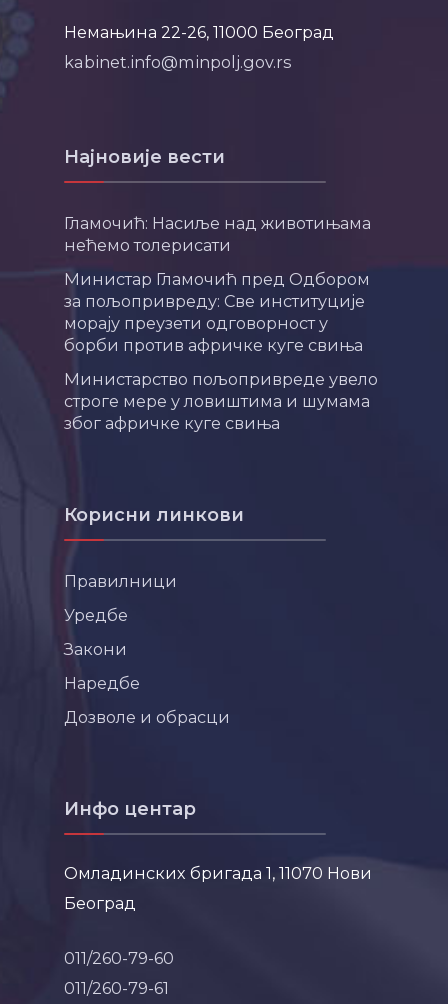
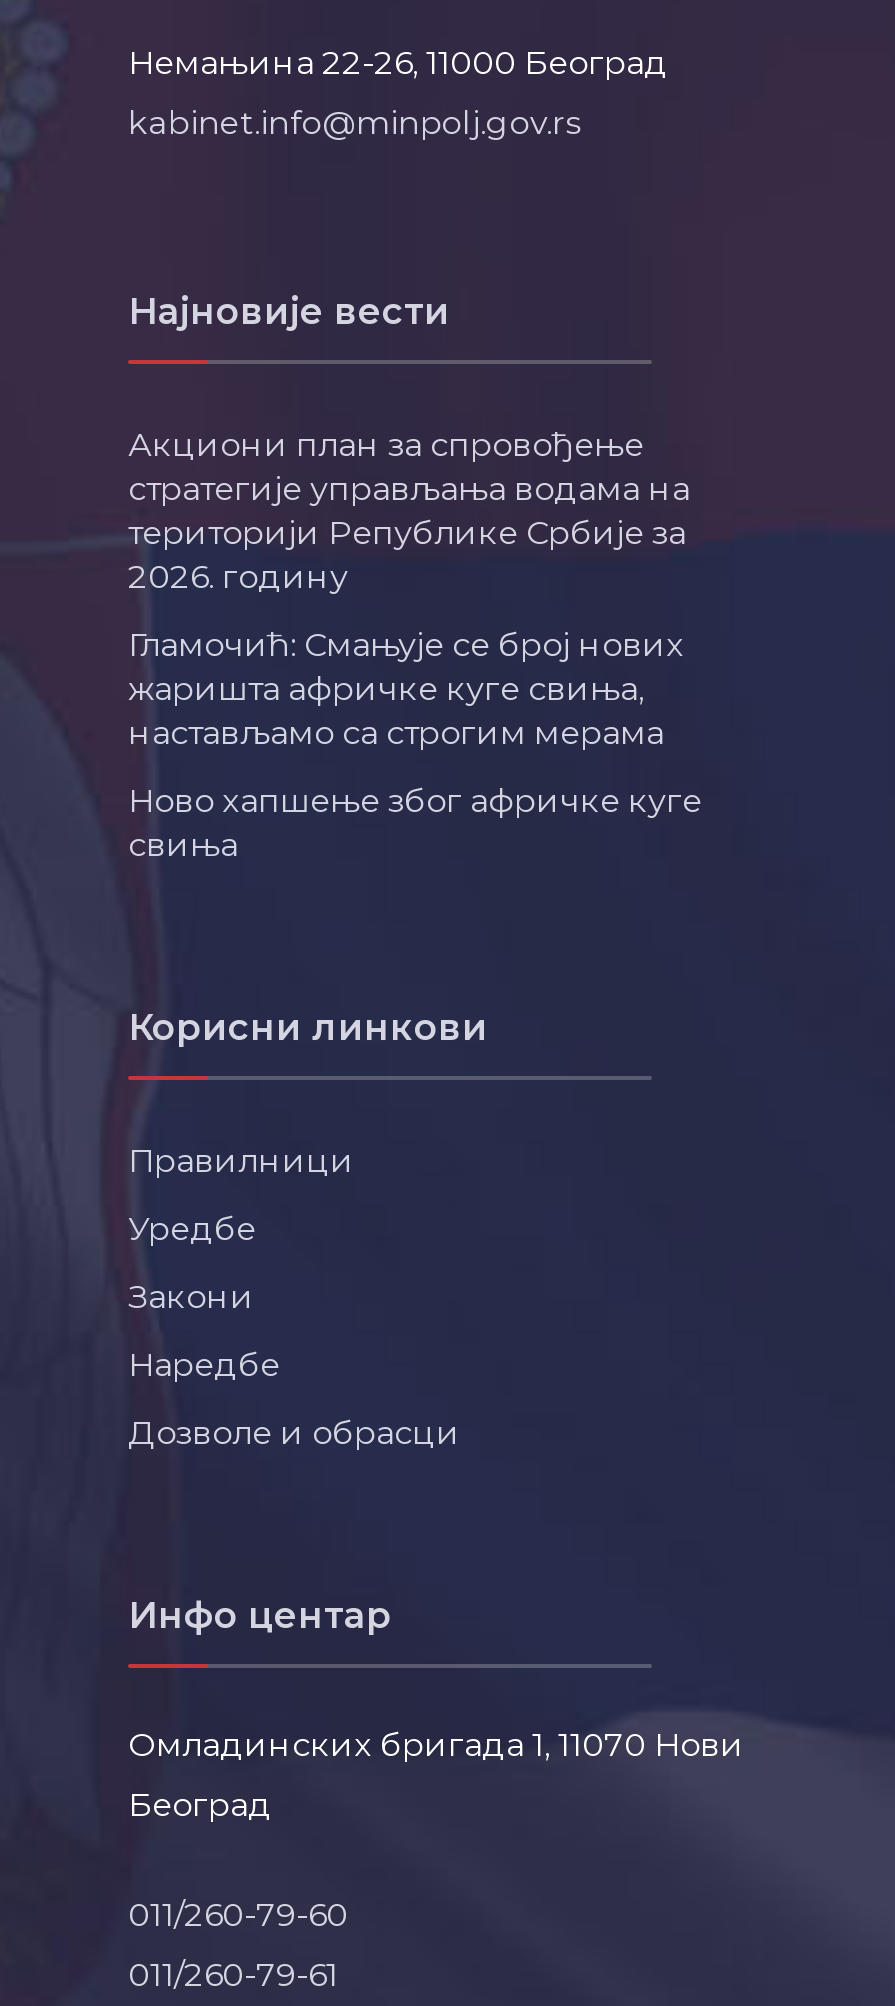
- Гламочић: Насиље над животињама
- нећемо толерисати
+ Акциони план за спровођење
+ стратегије управљања водама на
+ територији Републике Србије за
+ 2026. годину

- Министар Гламочић пред Одбором
- за пољопривреду: Све институције
- морају преузети одговорност у
- борби против афричке куге свиња
+ Гламочић: Смањује се број нових
+ жаришта афричке куге свиња,
+ настављамо са строгим мерама

- Министарство пољопривреде увело
- строге мере у ловиштима и шумама
- због афричке куге свиња
+ Ново хапшење због афричке куге
+ свиња
